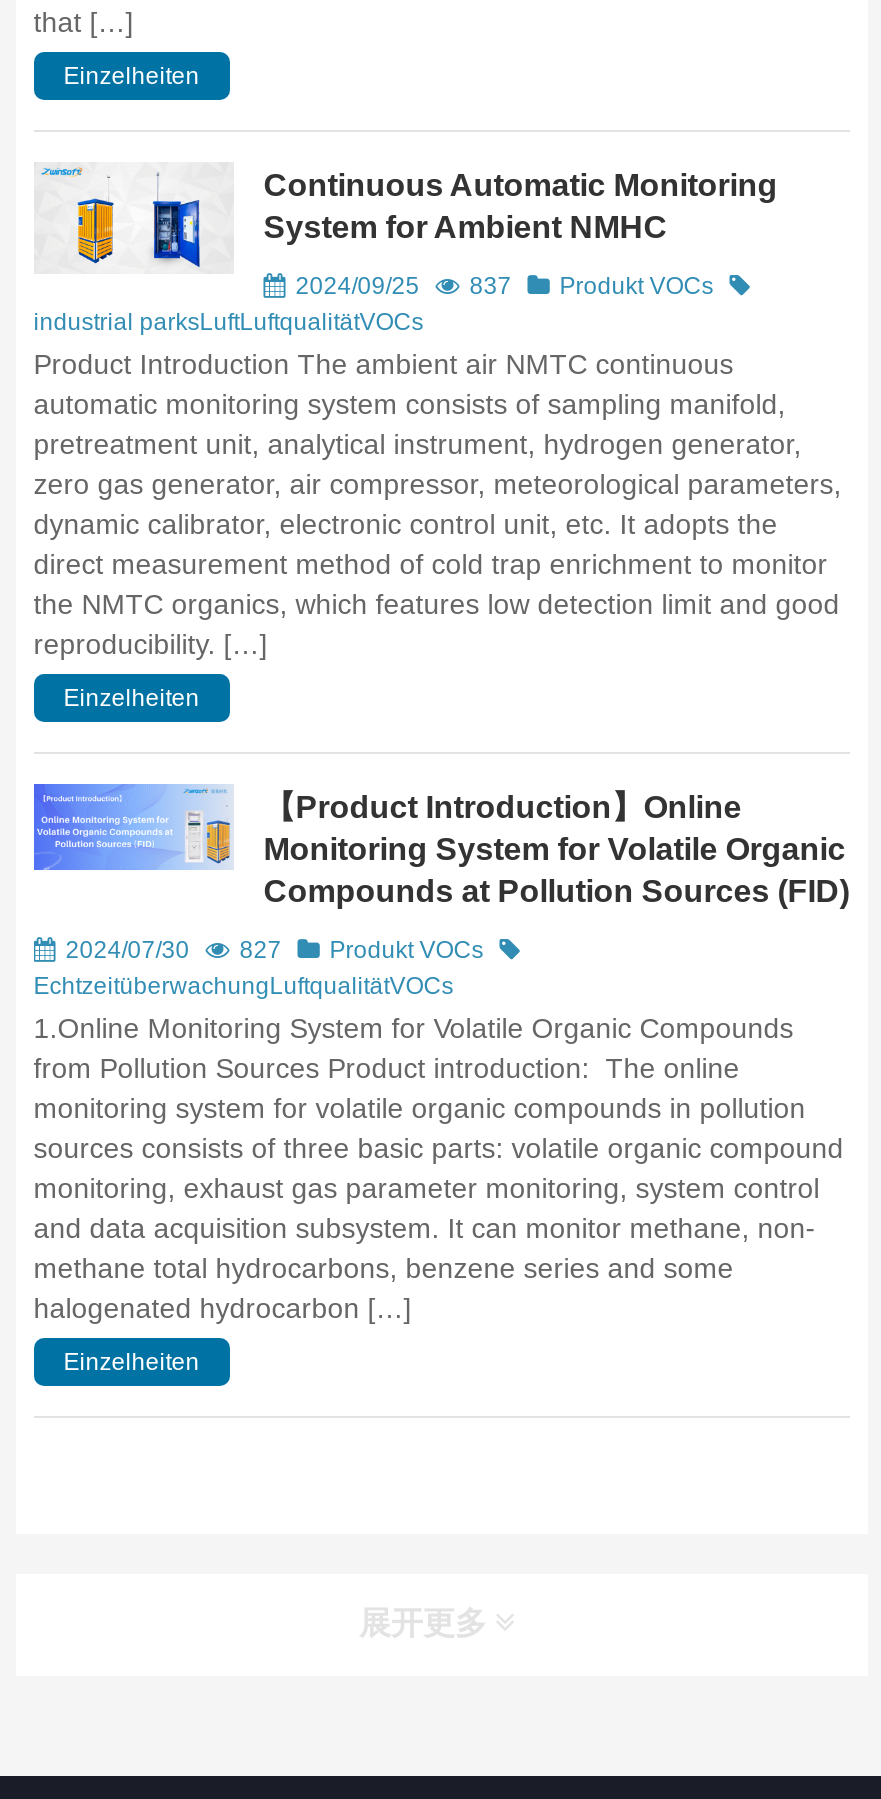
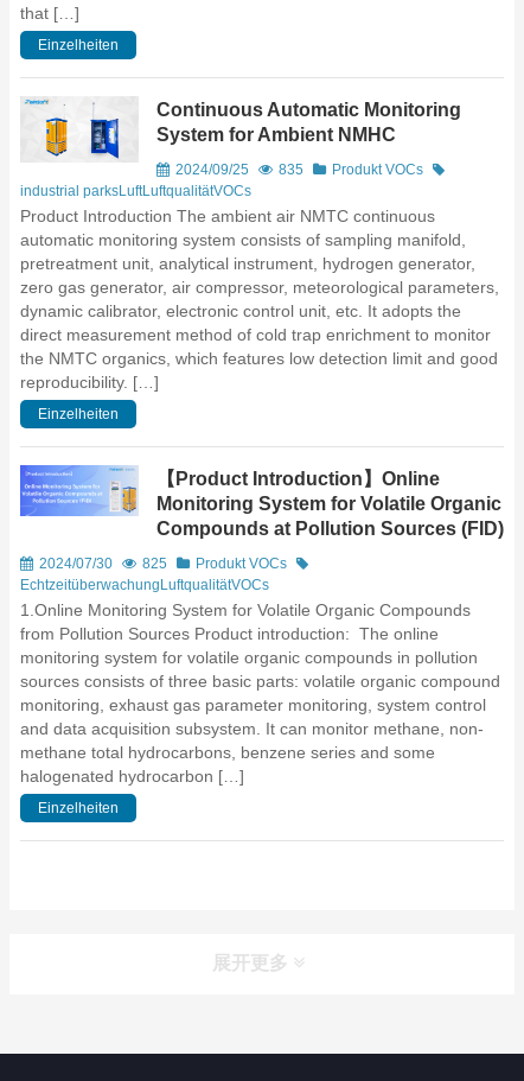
- 2024/09/25 837 Produkt VOCs
+ 2024/09/25 835 Produkt VOCs

- 2024/07/30 827 Produkt VOCs
+ 2024/07/30 825 Produkt VOCs
